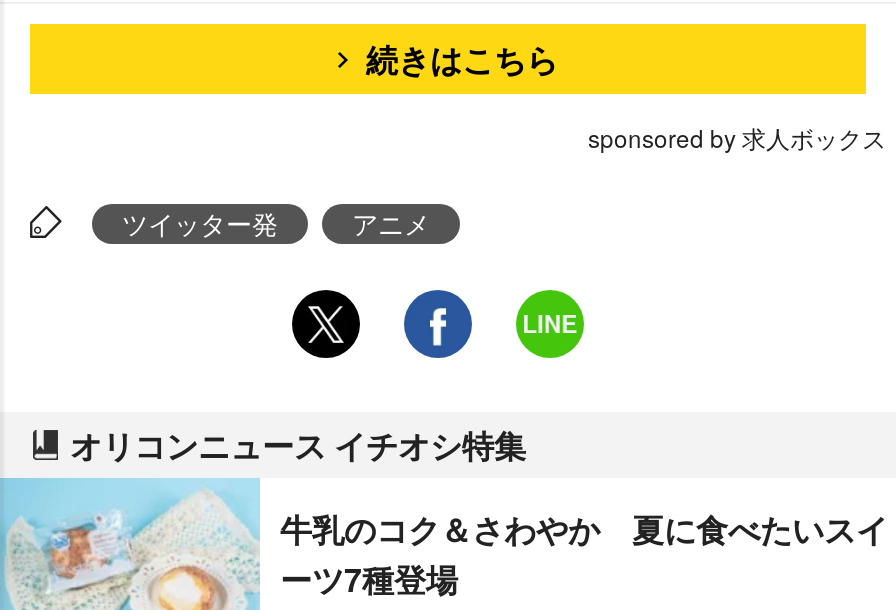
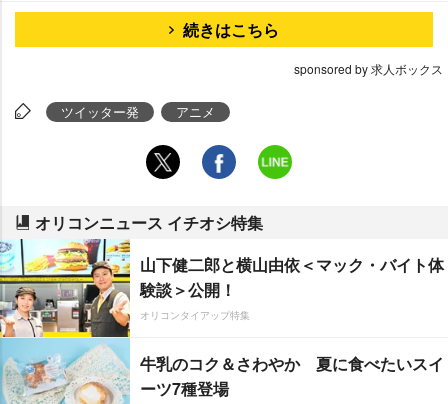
+ [image]
+ 山下健二郎と横山由依＜マック・バイト体
+ 験談＞公開！
+ オリコンタイアップ特集
